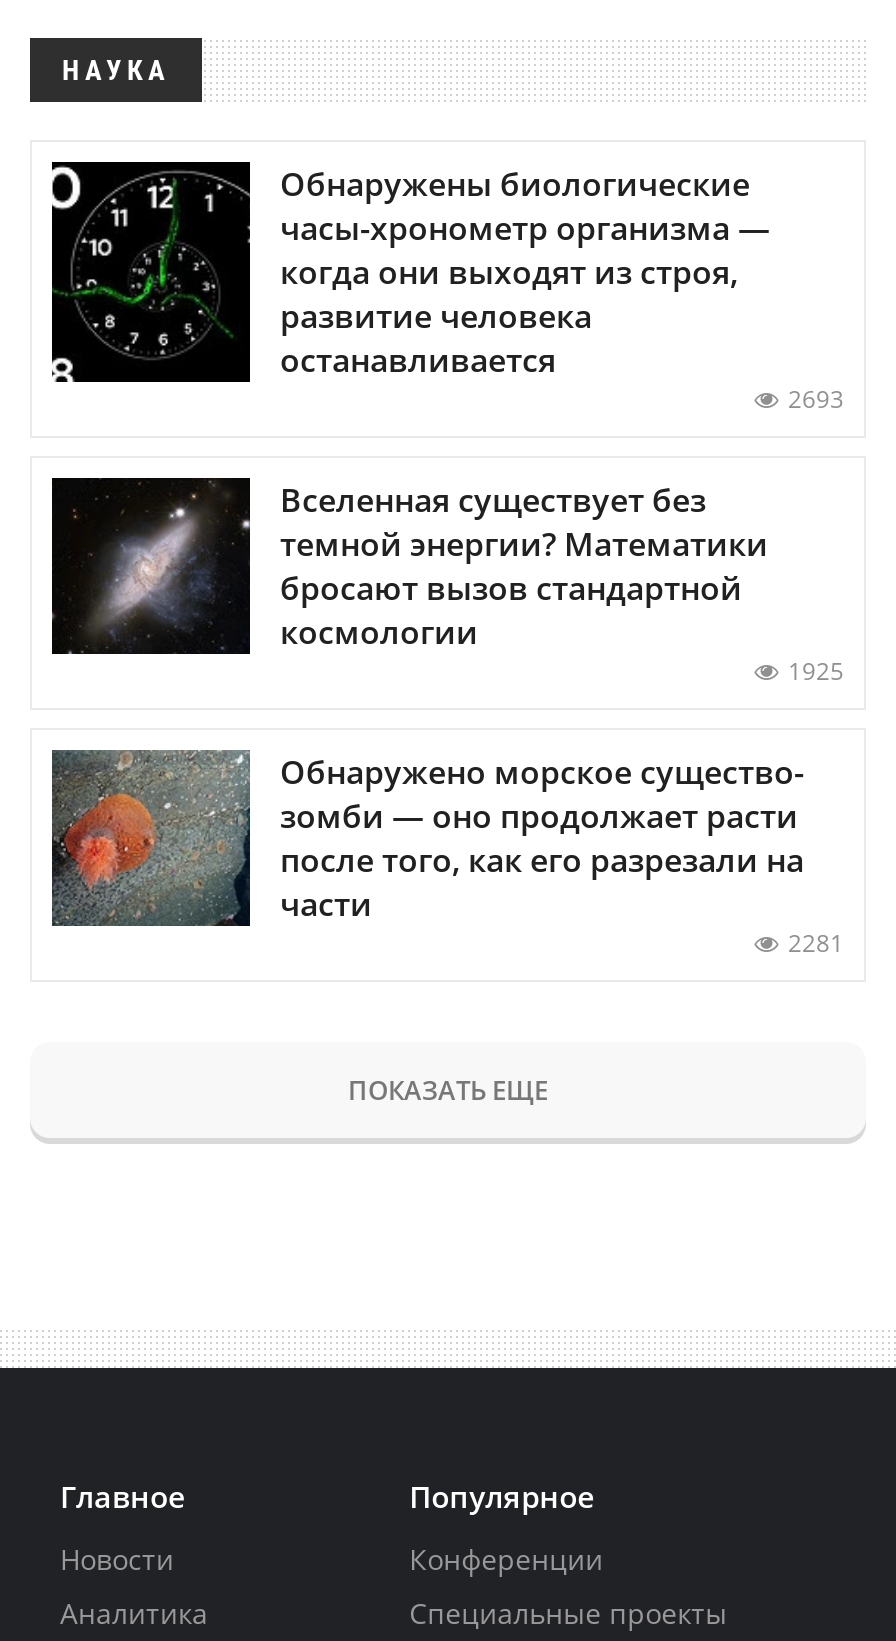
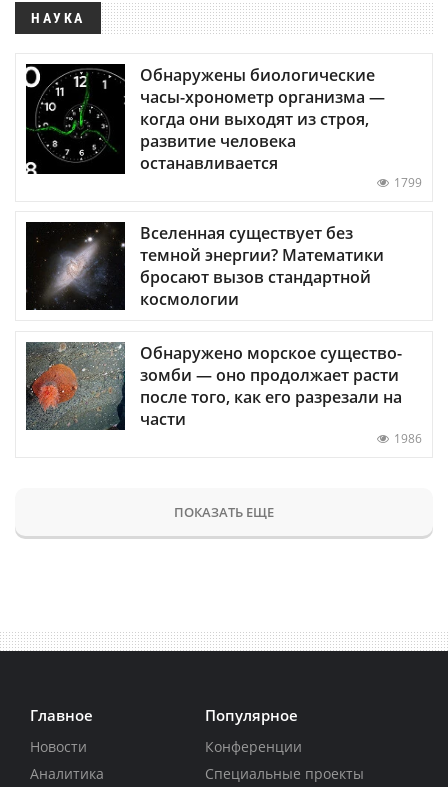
- 2693
+ 1799

- 1925

- 2281
+ 1986
